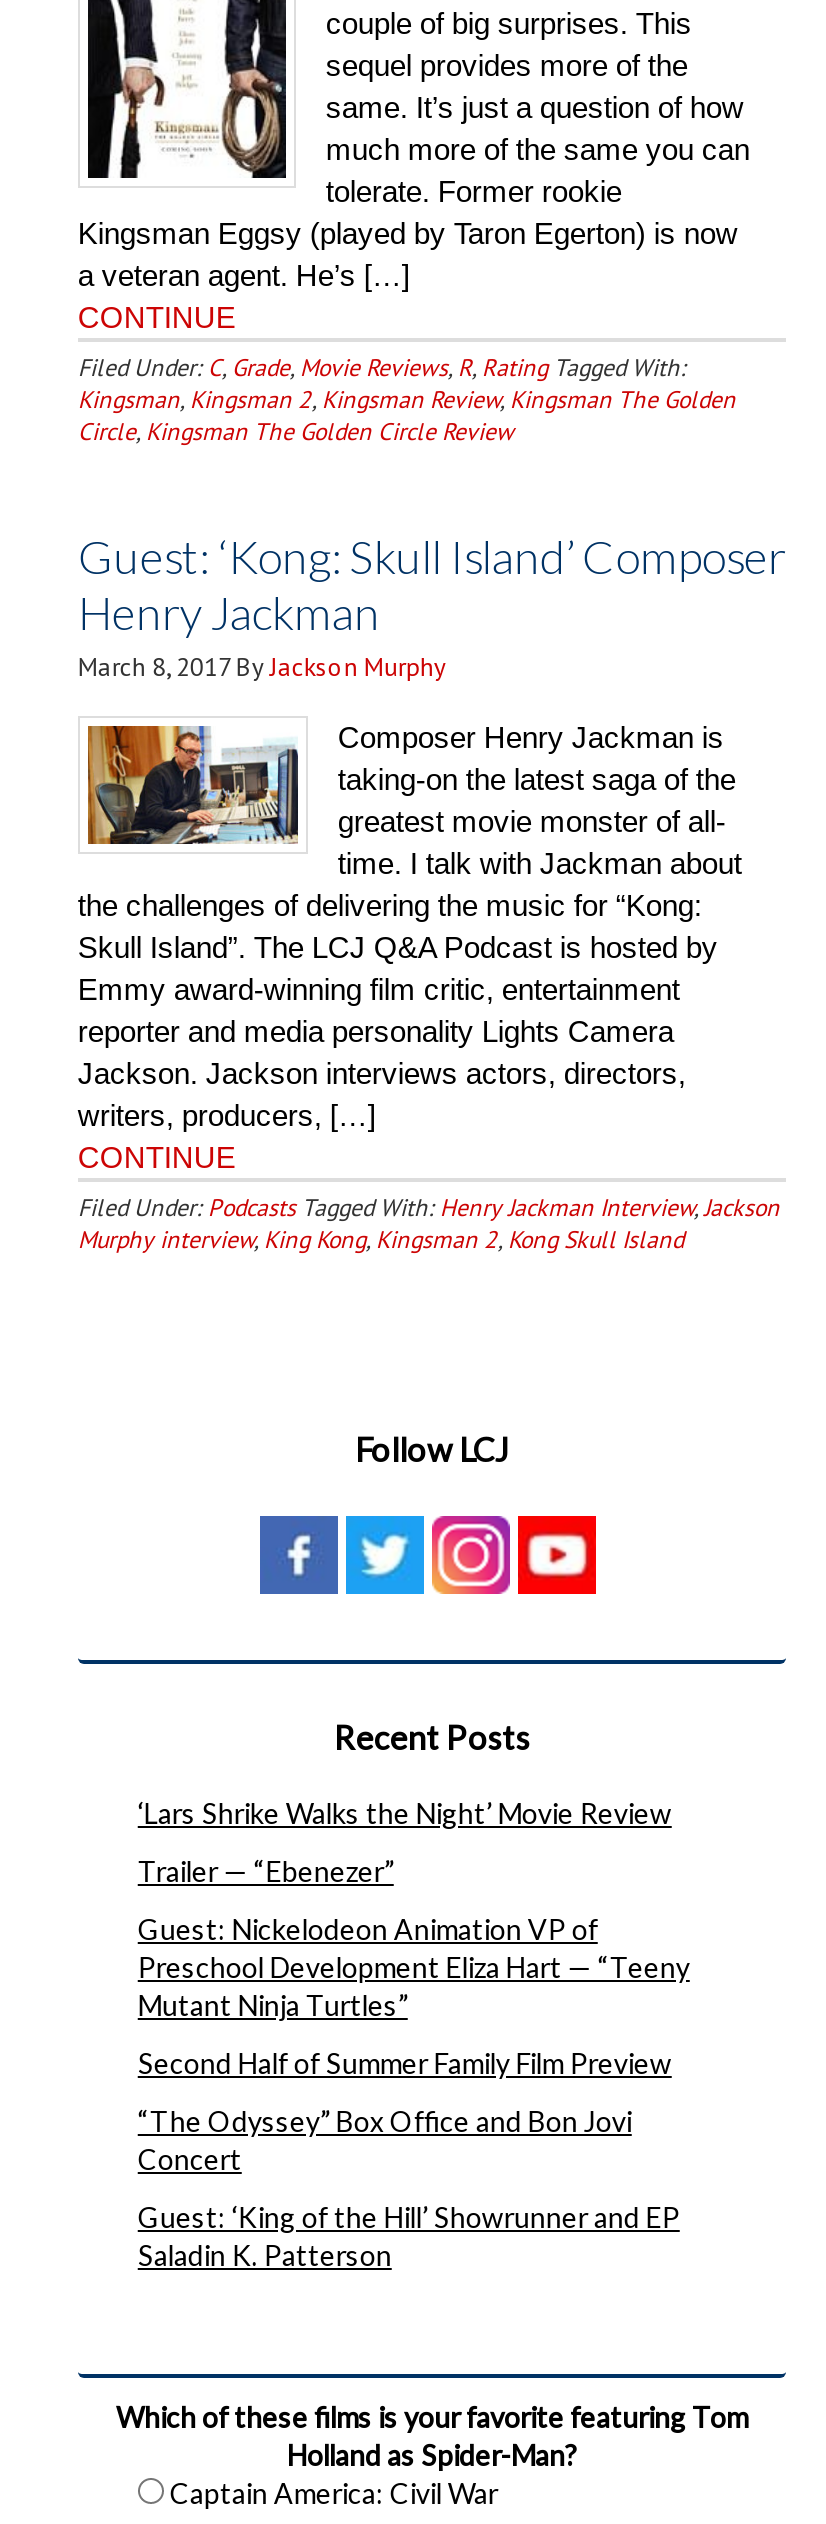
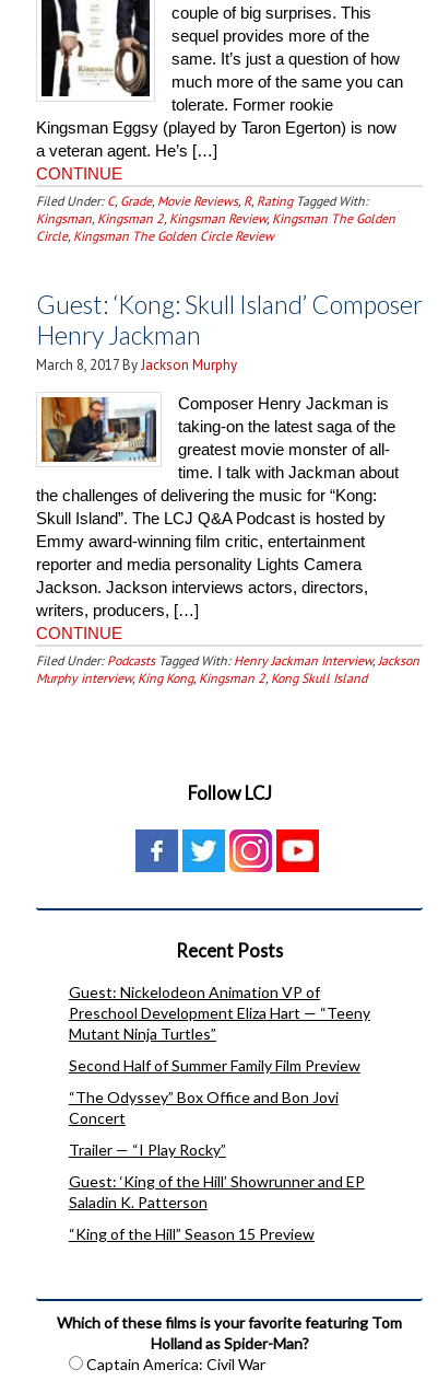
- ‘Lars Shrike Walks the Night’ Movie Review
- Trailer — “Ebenezer”

moved up: Guest: Nickelodeon Animation VP of | Preschool Development Eliza Hart — “Teeny | Mutant Ninja Turtles” | Second Half of Summer Family Film Preview | “The Odyssey” Box Office and Bon Jovi | Concert

+ Trailer — “I Play Rocky”

moved up: Guest: ‘King of the Hill’ Showrunner and EP | Saladin K. Patterson

+ “King of the Hill” Season 15 Preview
